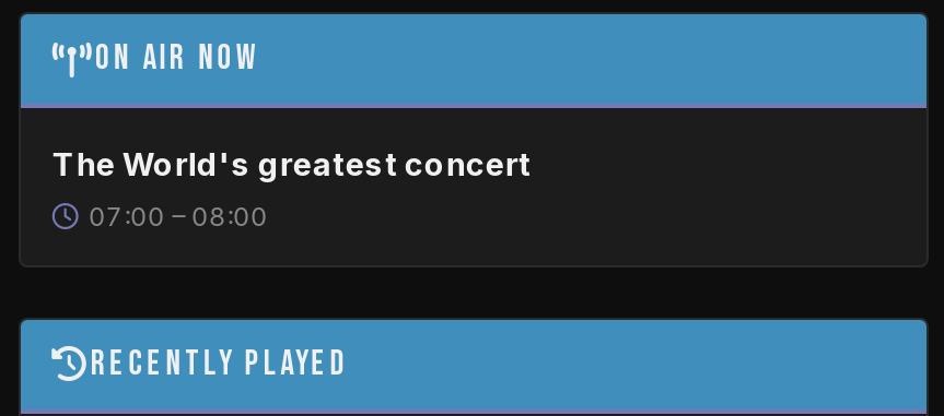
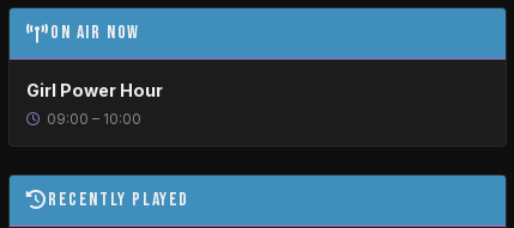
- The World's greatest concert
+ Girl Power Hour

- 07:00 – 08:00
+ 09:00 – 10:00
